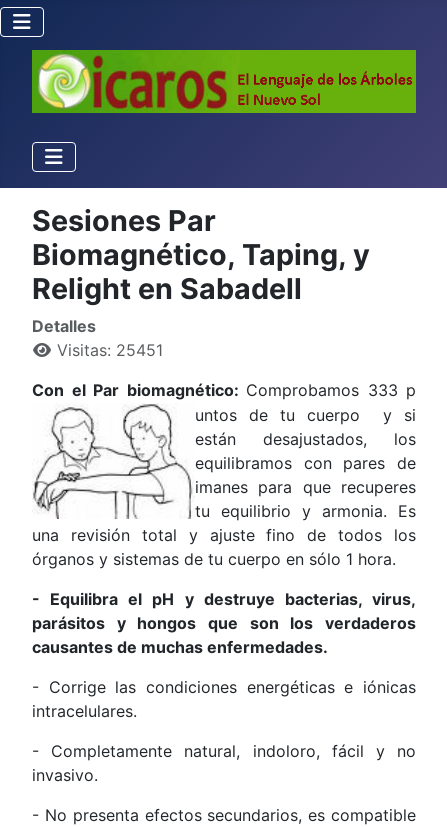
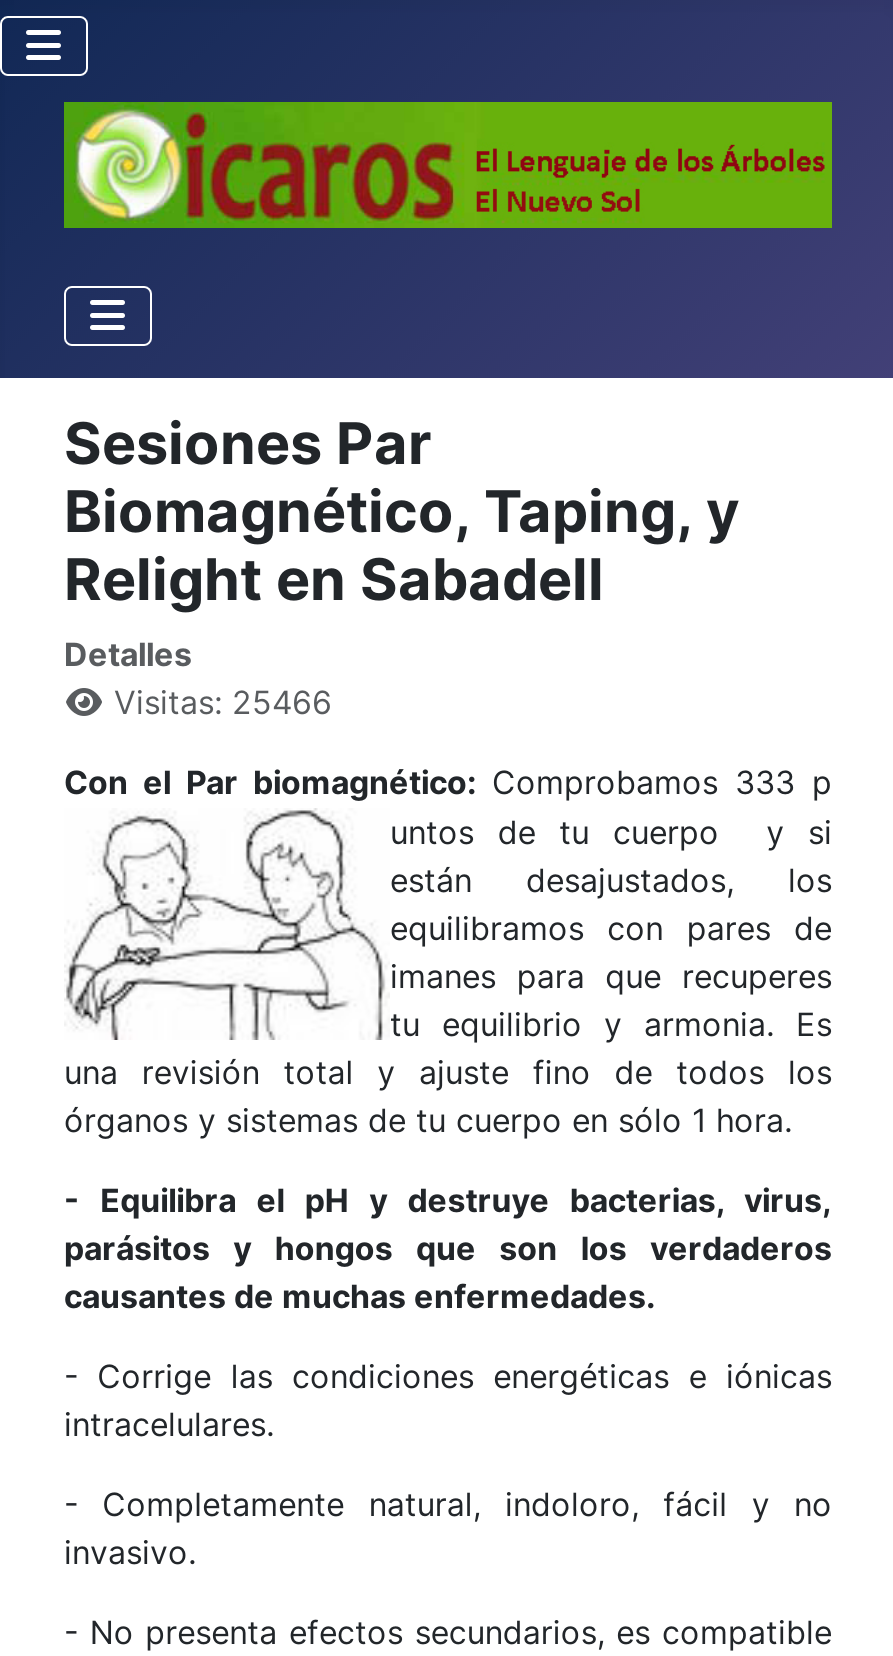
- Visitas: 25451
+ Visitas: 25466
